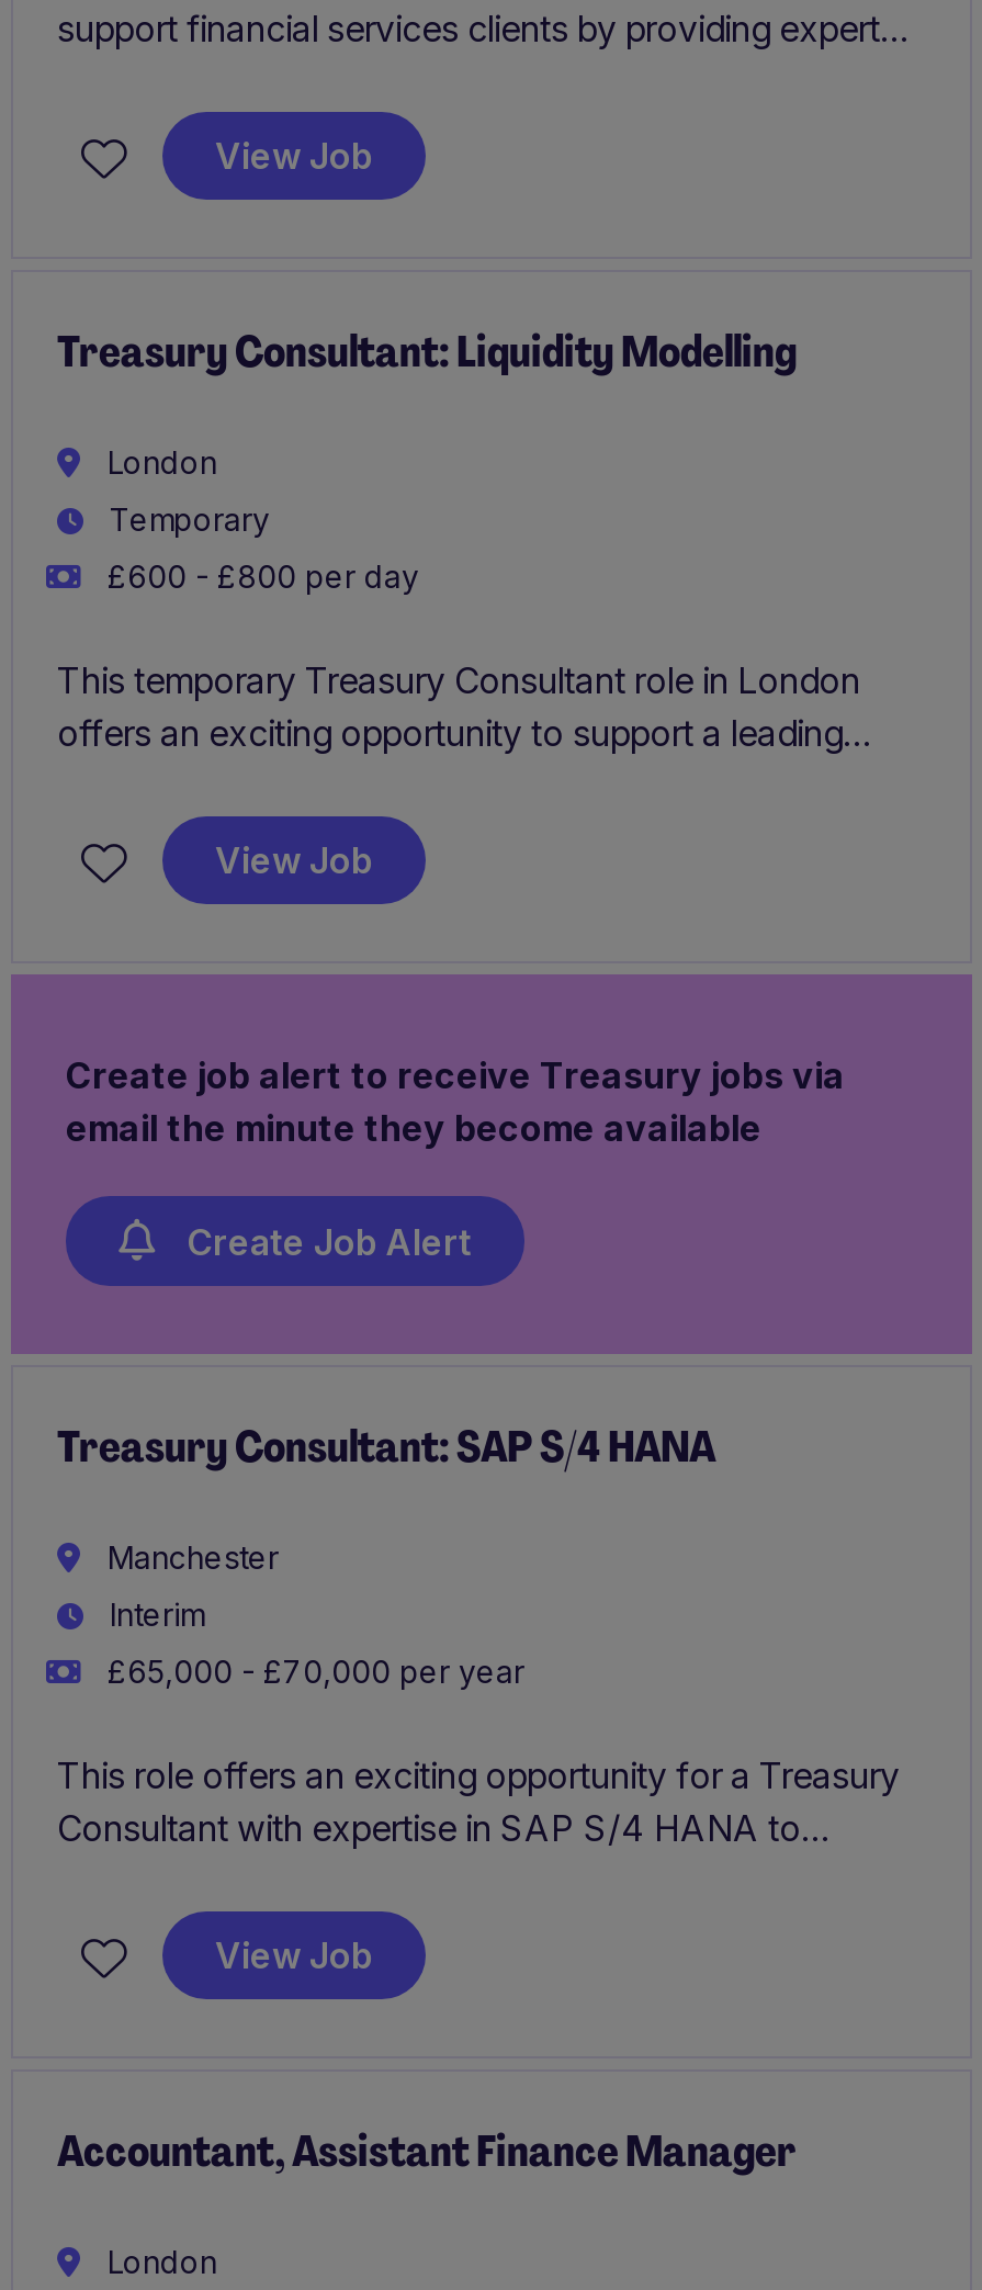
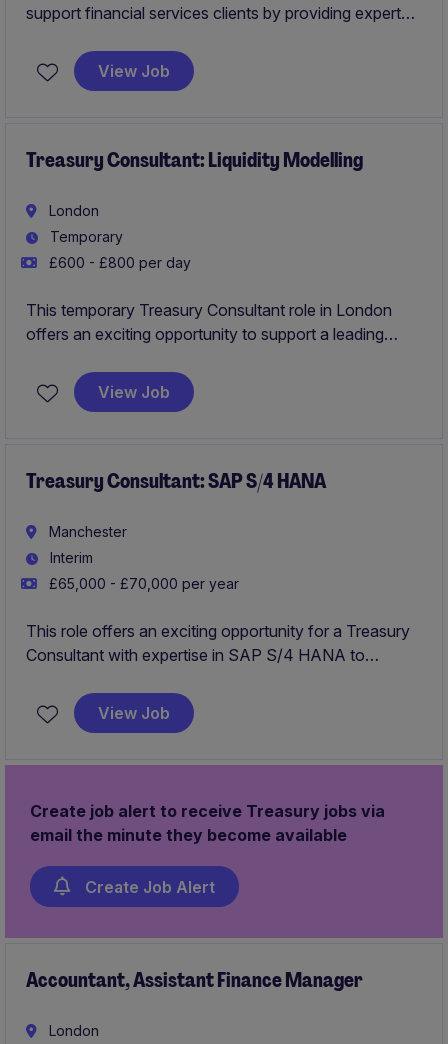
moved down: [image] | Create job alert to receive Treasury jobs via | email the minute they become available | Create Job Alert

moved up: Treasury Consultant: SAP S/4 HANA | Manchester | Interim | £65,000 - £70,000 per year | This role offers an exciting opportunity for a Treasury | Consultant with expertise in SAP S/4 HANA to | View Job
